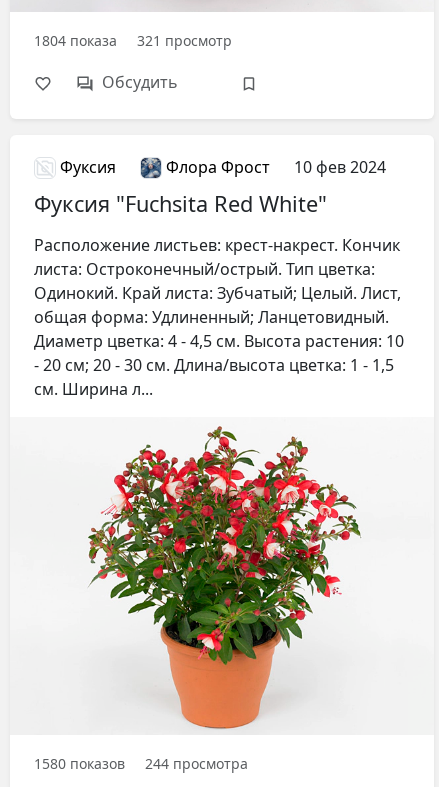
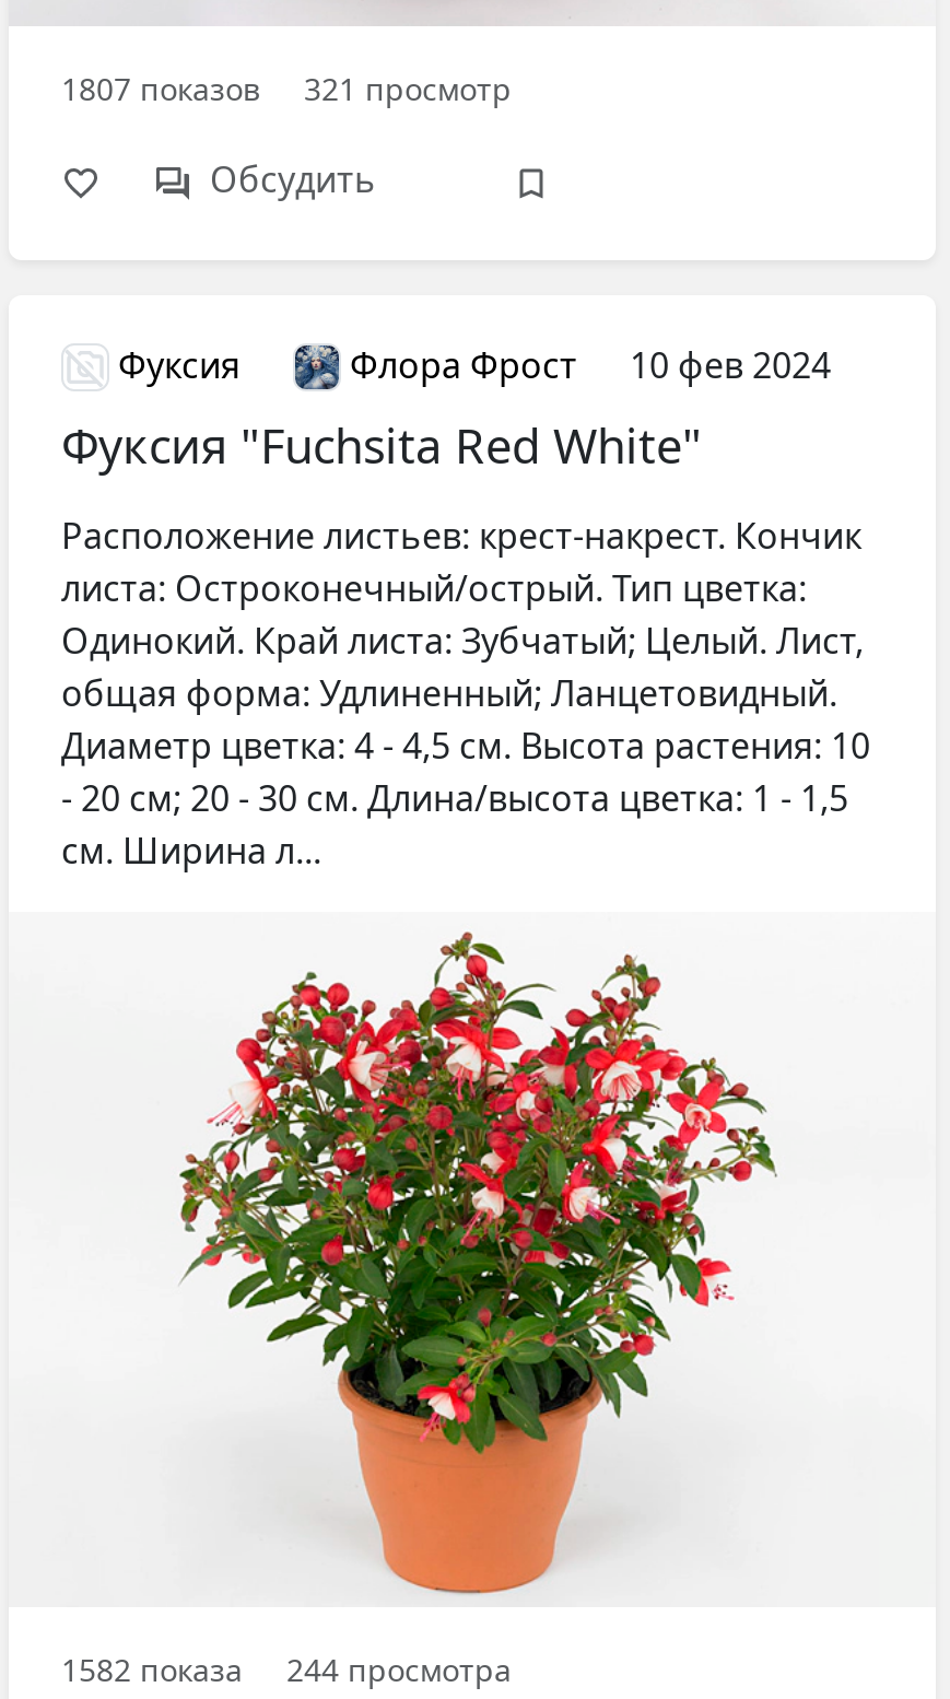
- 1804 показа 321 просмотр
+ 1807 показов 321 просмотр

- 1580 показов 244 просмотра
+ 1582 показа 244 просмотра
